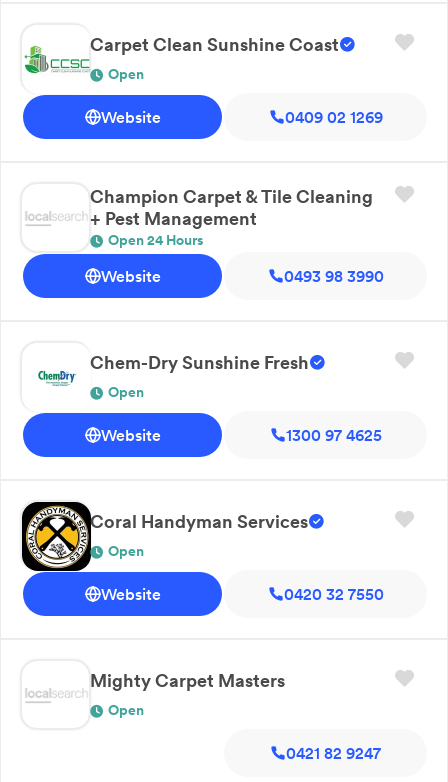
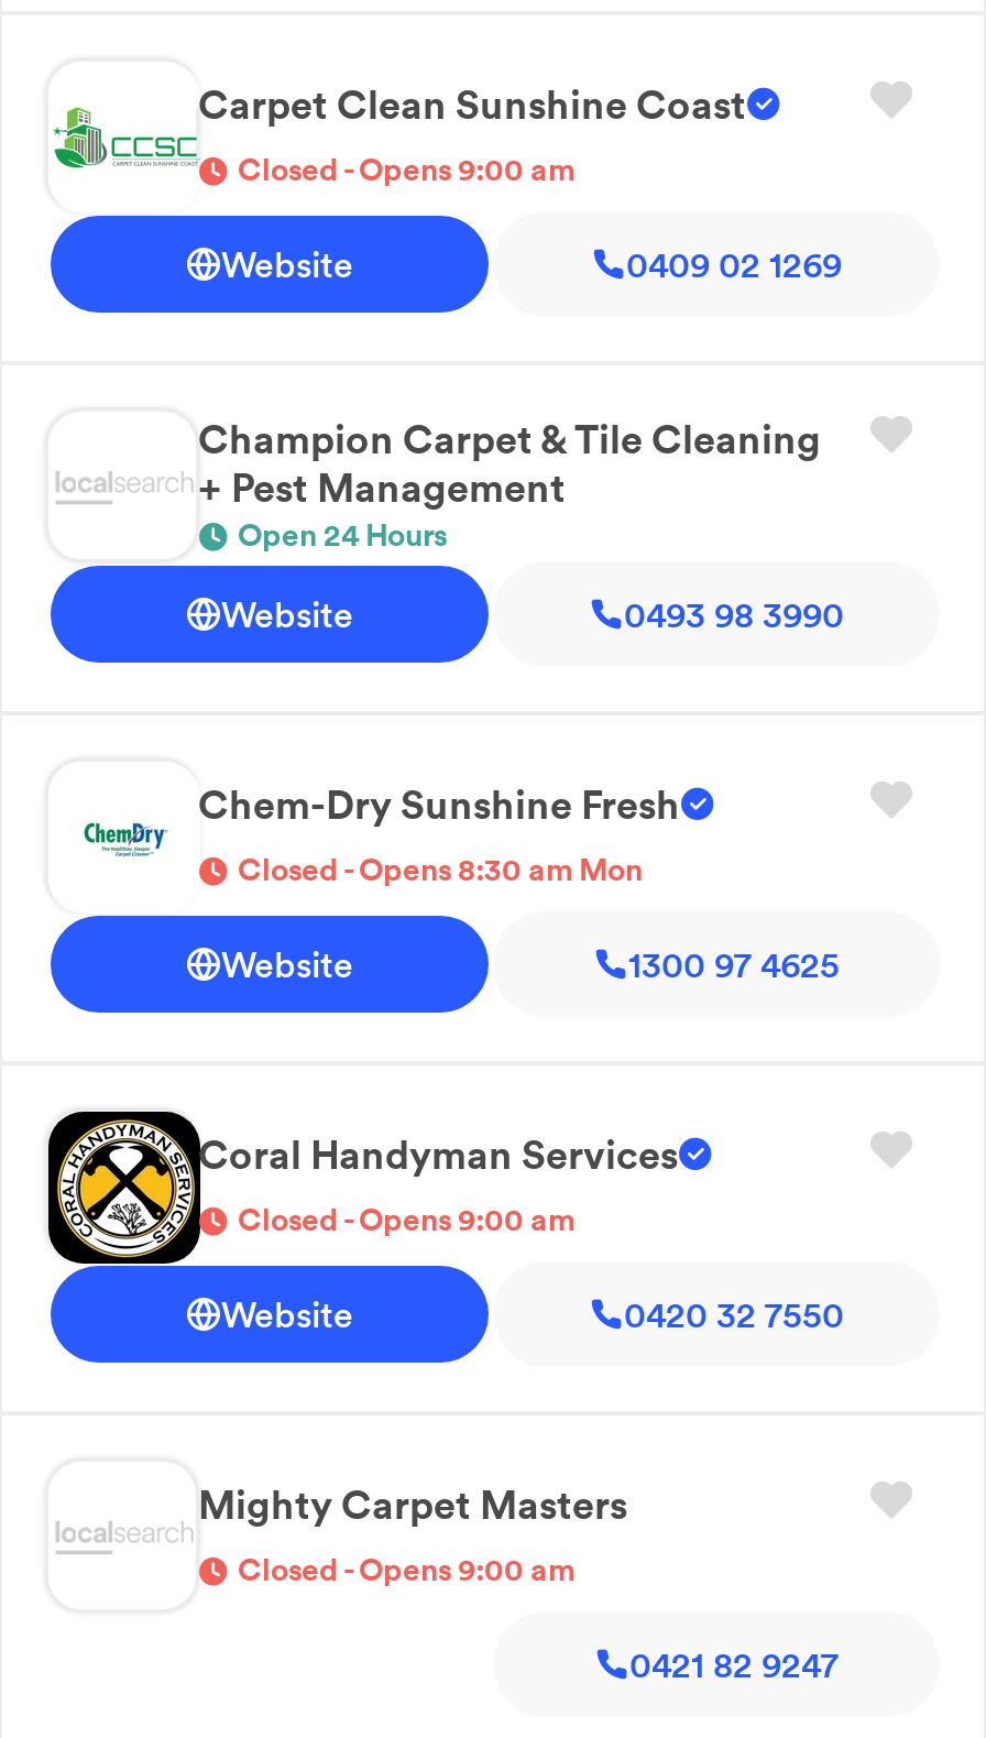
- Open
+ Closed - Opens 9:00 am

- Open
+ Closed - Opens 8:30 am Mon

- Open
+ Closed - Opens 9:00 am

- Open
+ Closed - Opens 9:00 am
